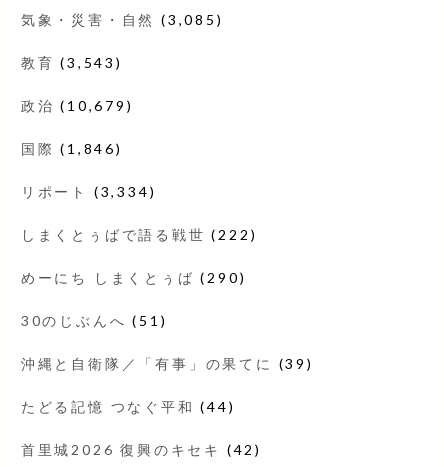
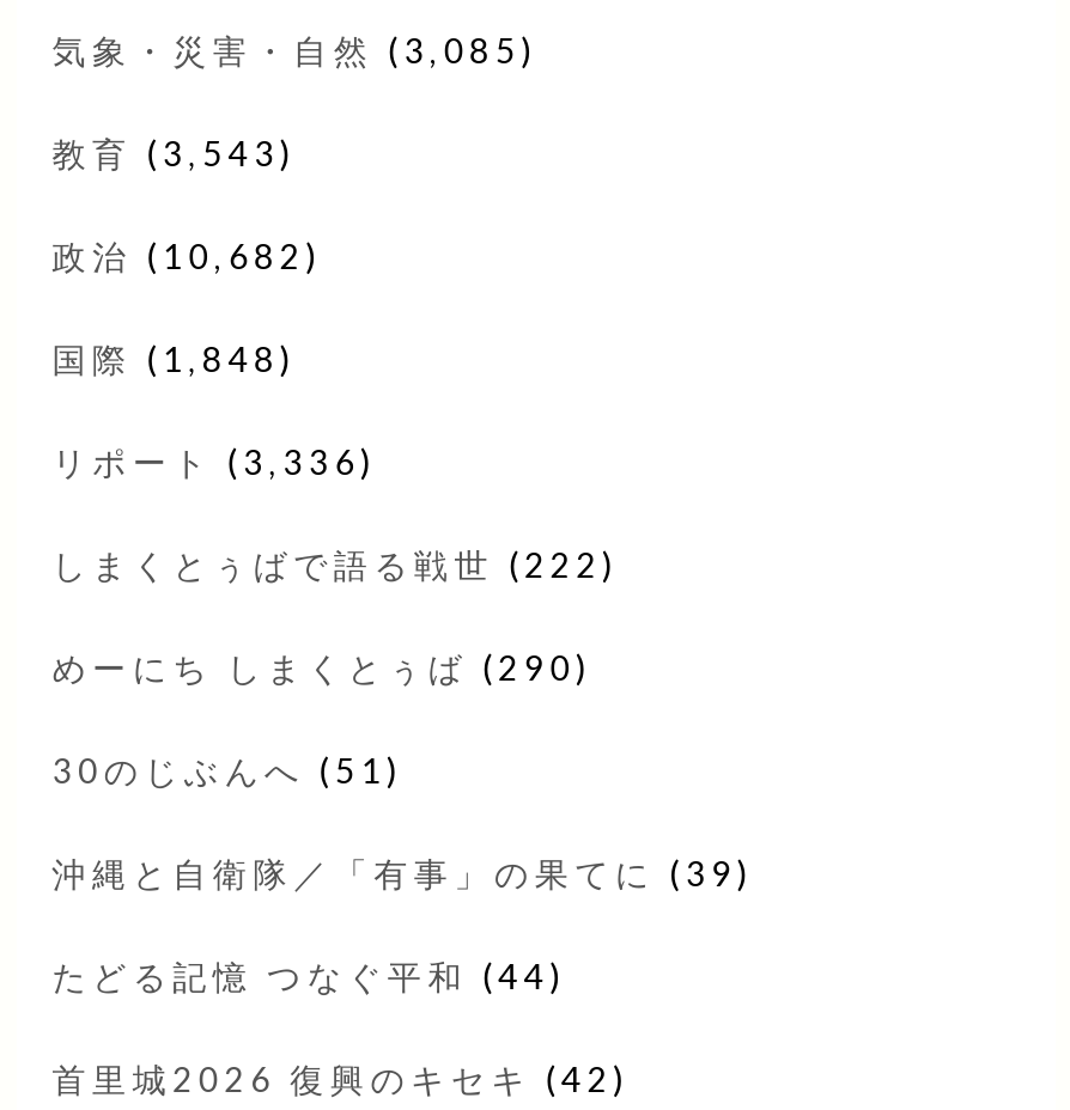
- 政治(10,679)
+ 政治(10,682)

- 国際(1,846)
+ 国際(1,848)

- リポート(3,334)
+ リポート(3,336)
